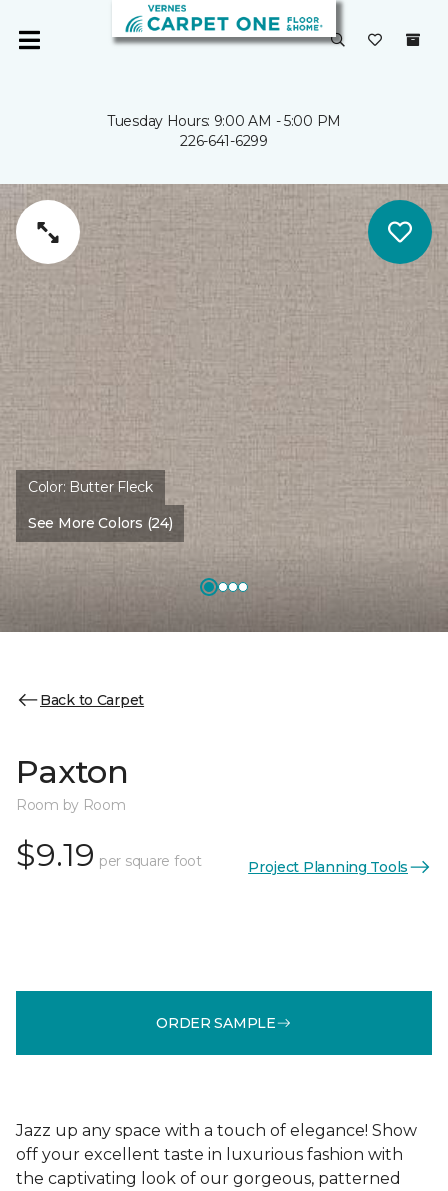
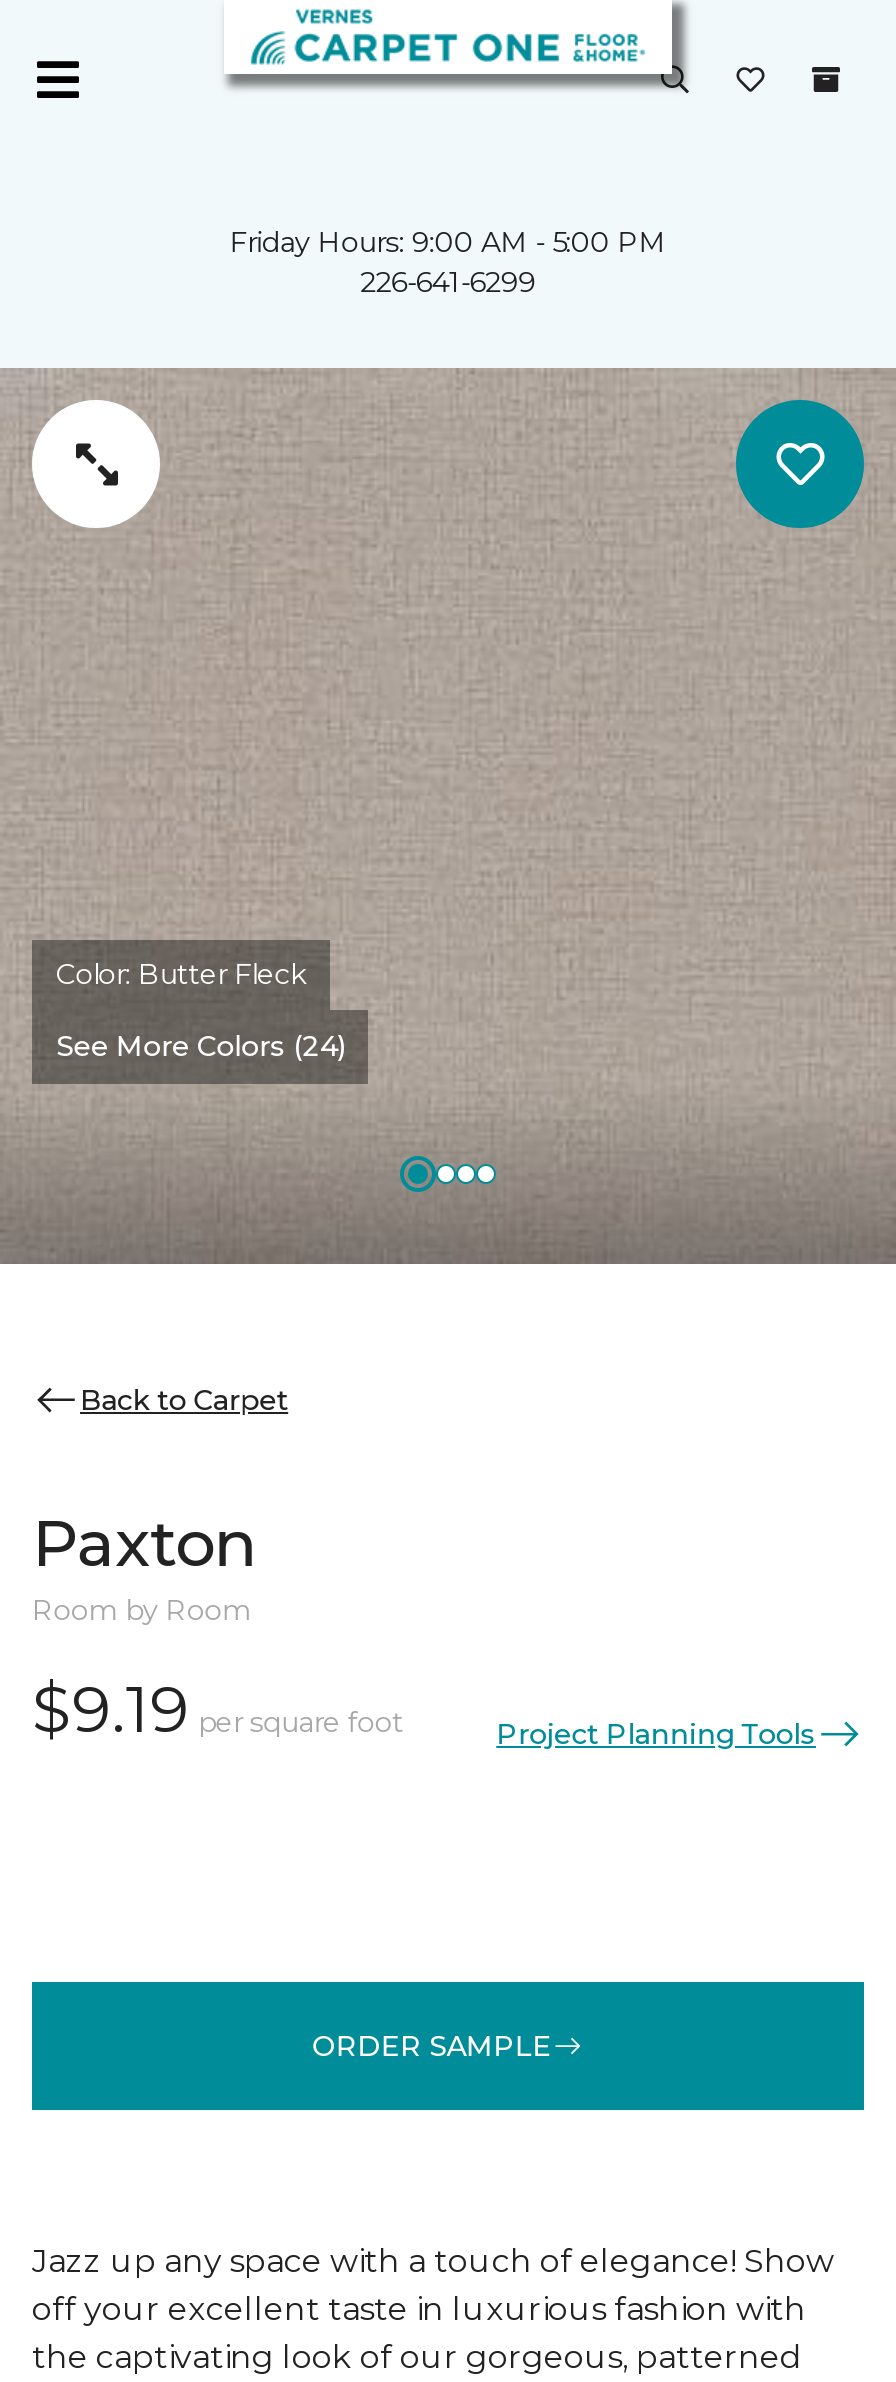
- Tuesday Hours: 9:00 AM - 5:00 PM
+ Friday Hours: 9:00 AM - 5:00 PM
